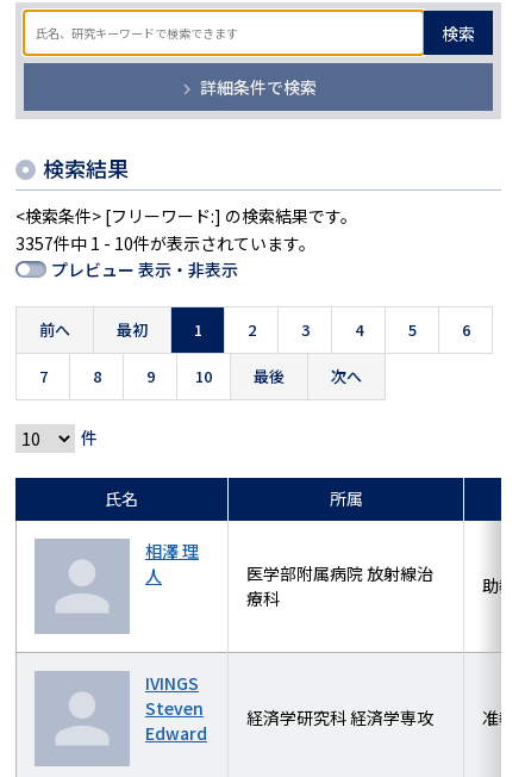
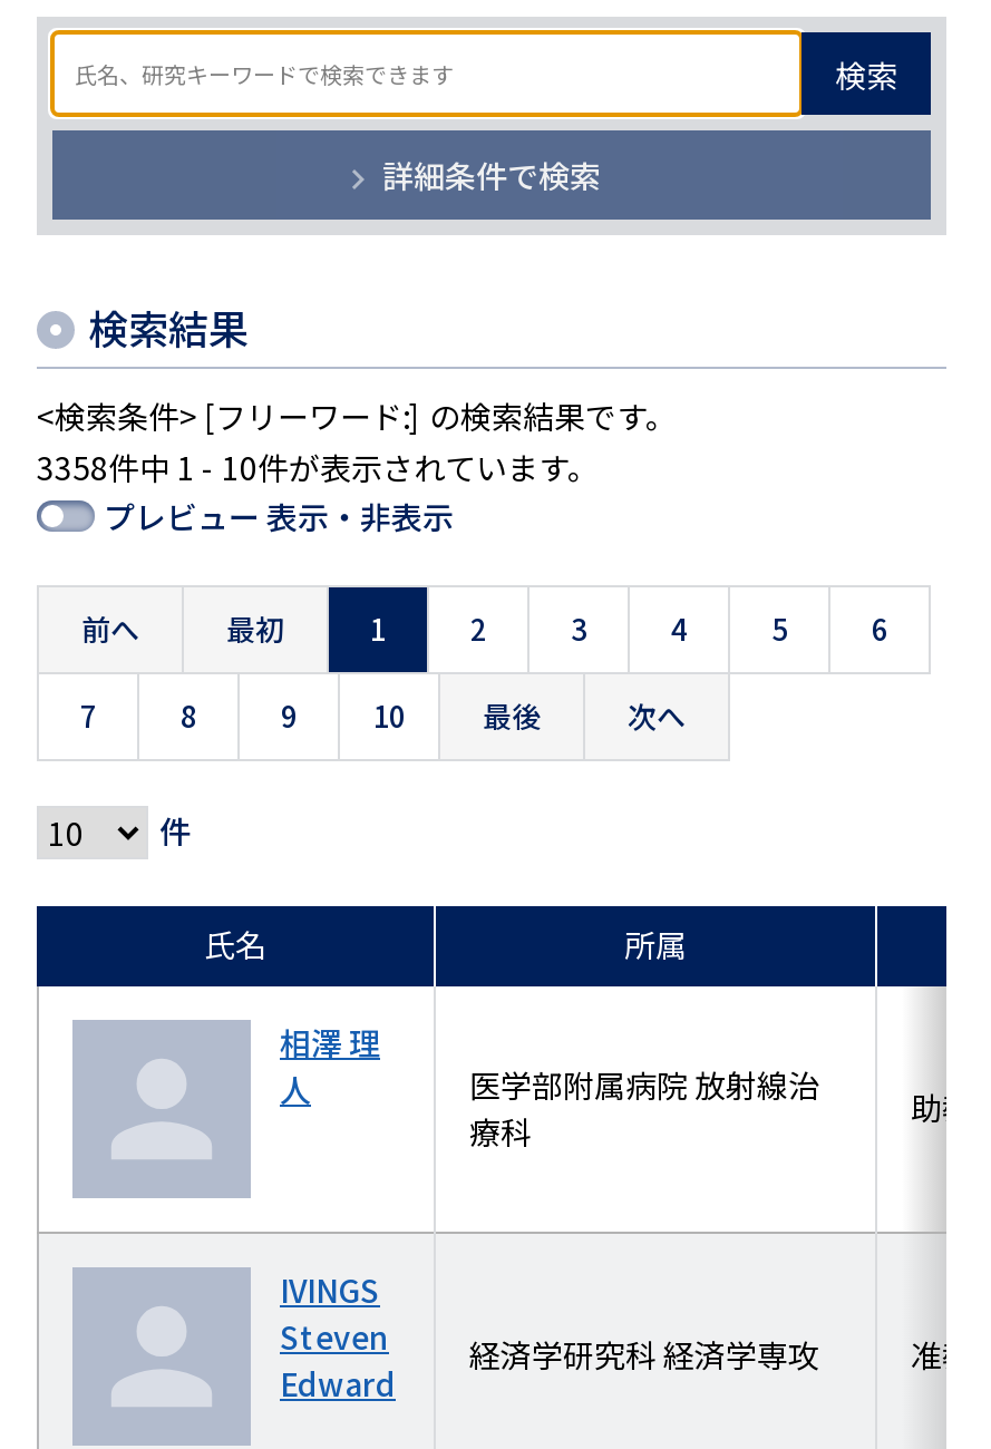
- 3357件中 1 - 10件が表示されています。
+ 3358件中 1 - 10件が表示されています。
